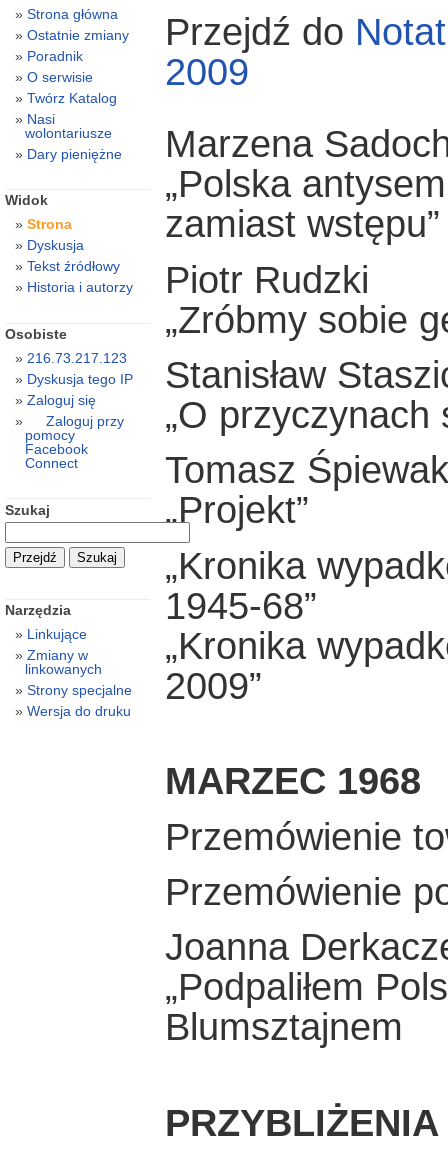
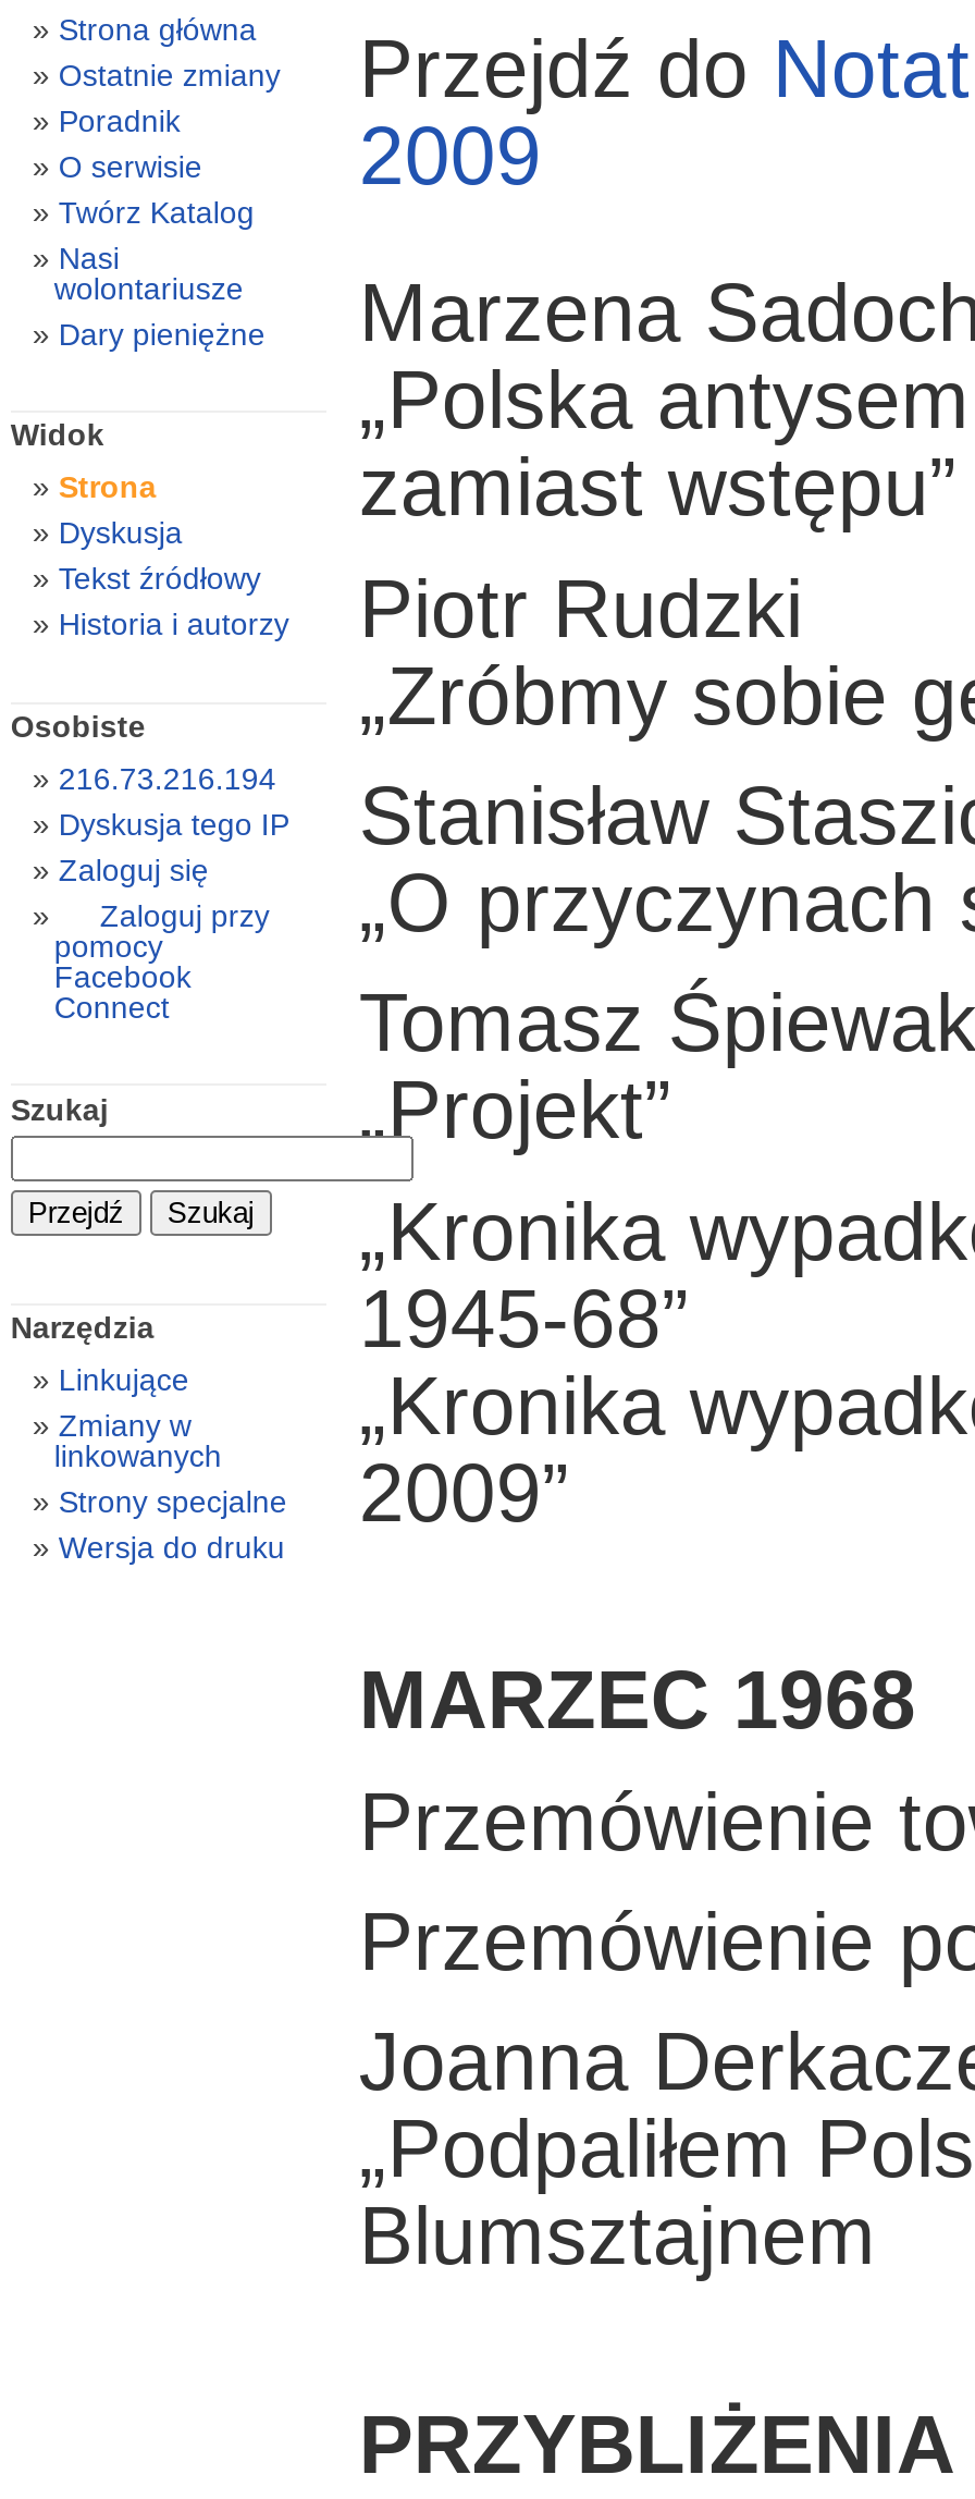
- 216.73.217.123
+ 216.73.216.194
